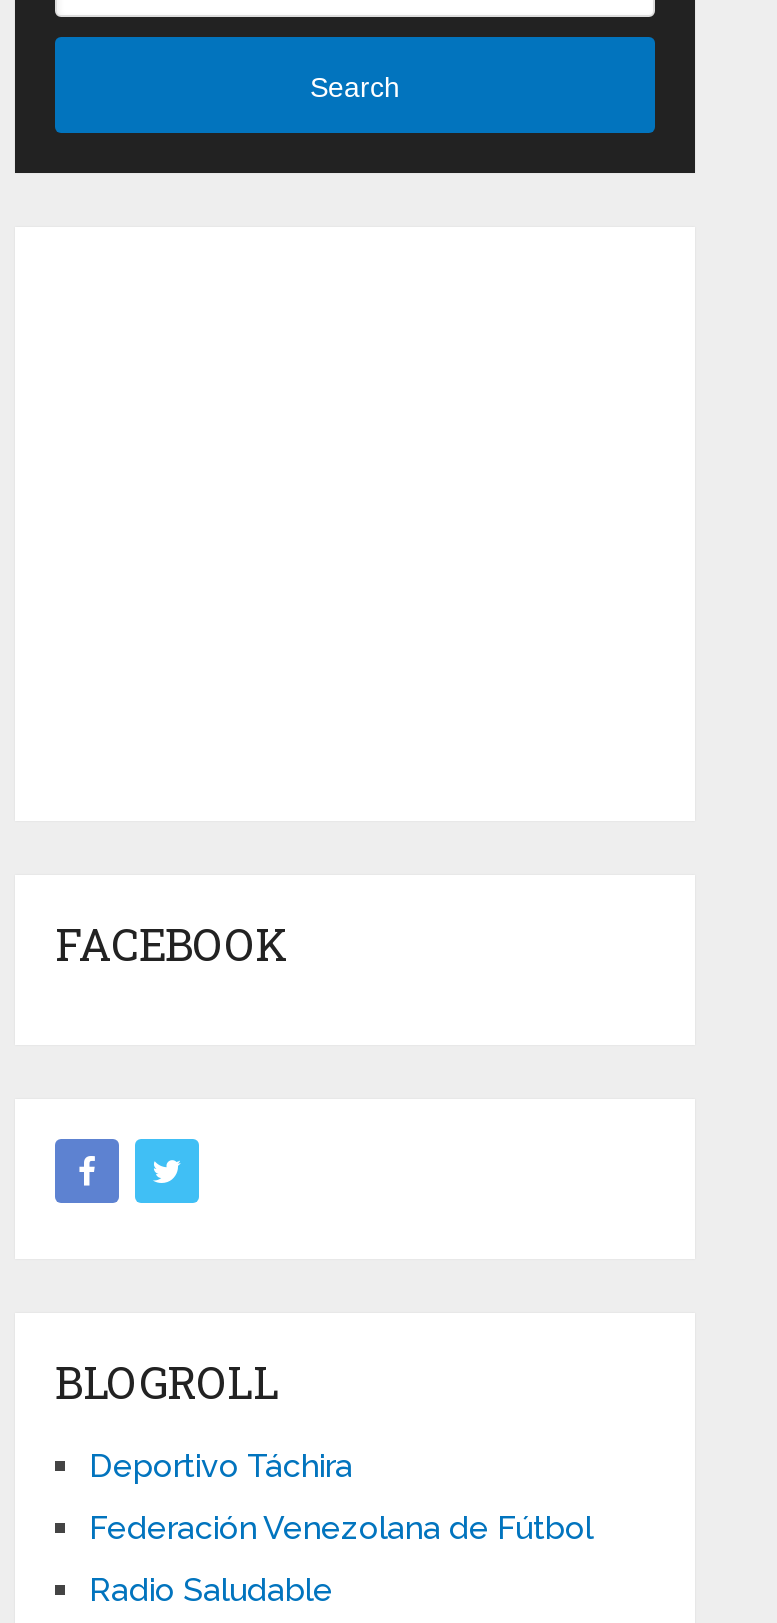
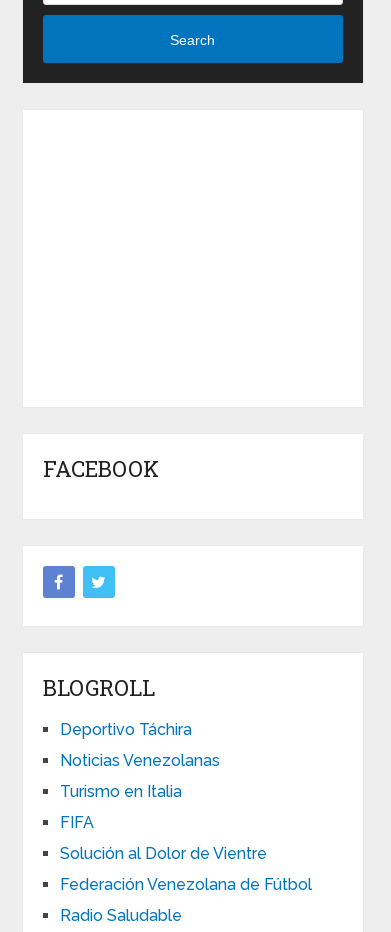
+ Noticias Venezolanas
+ Turismo en Italia
+ FIFA
+ Solución al Dolor de Vientre
